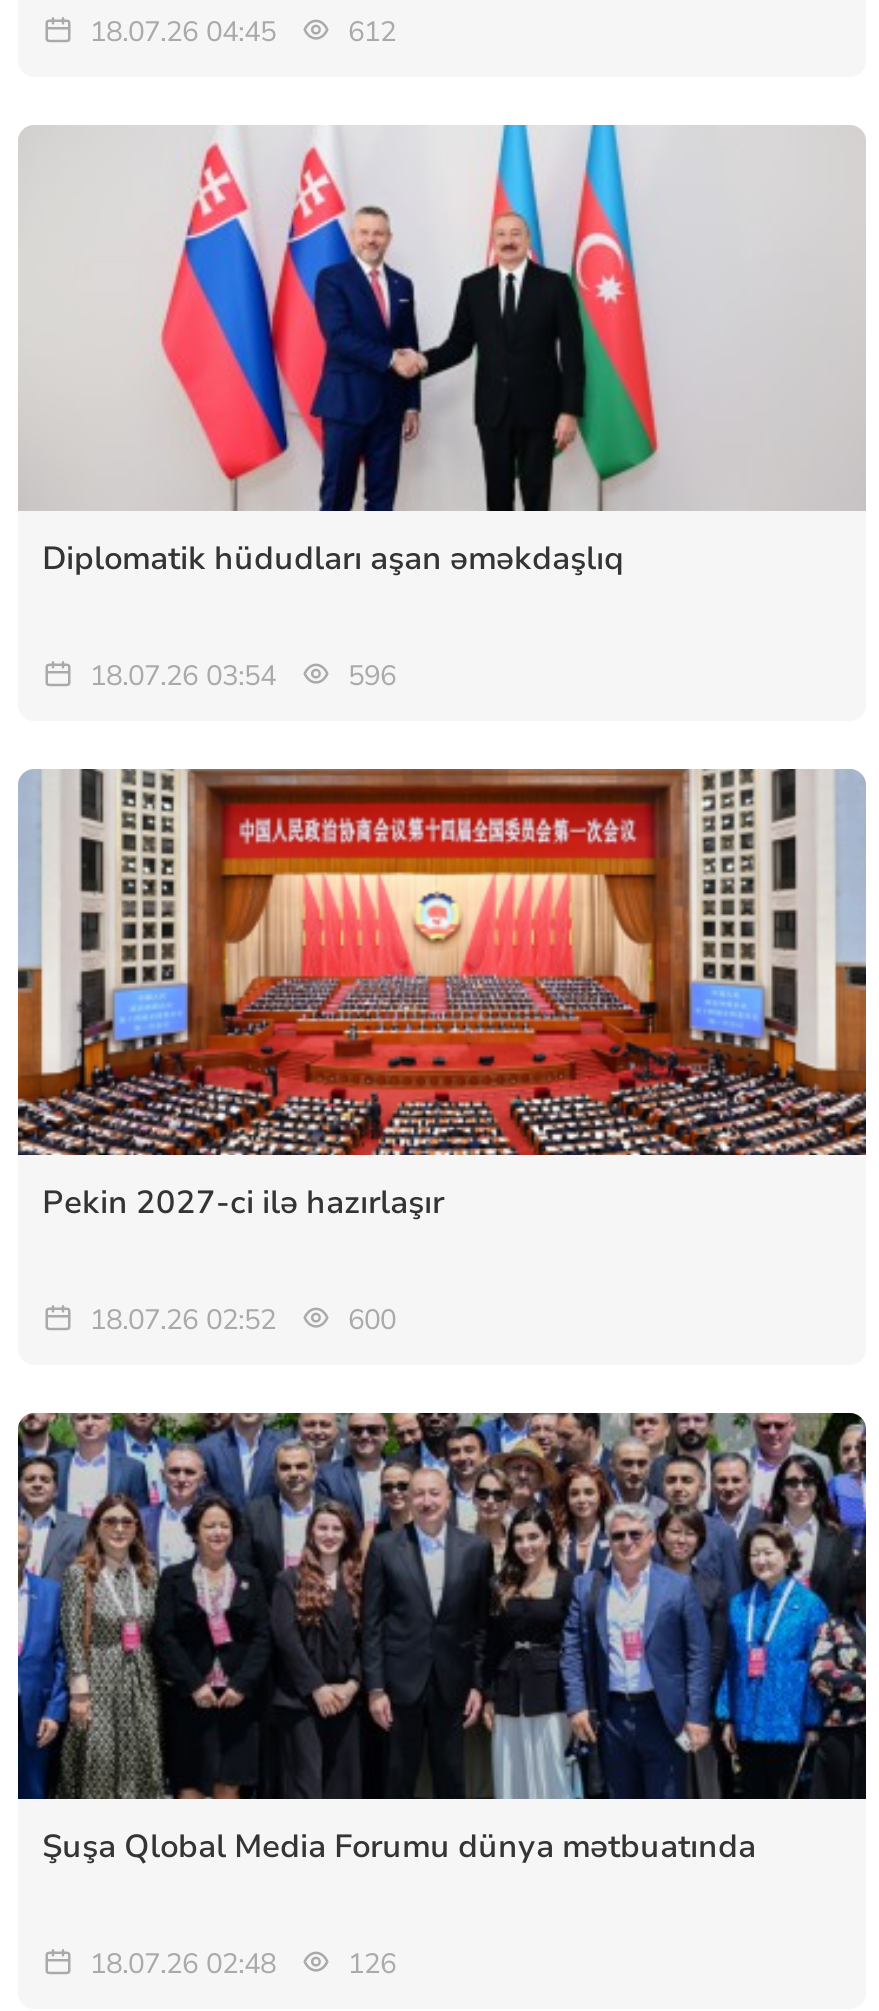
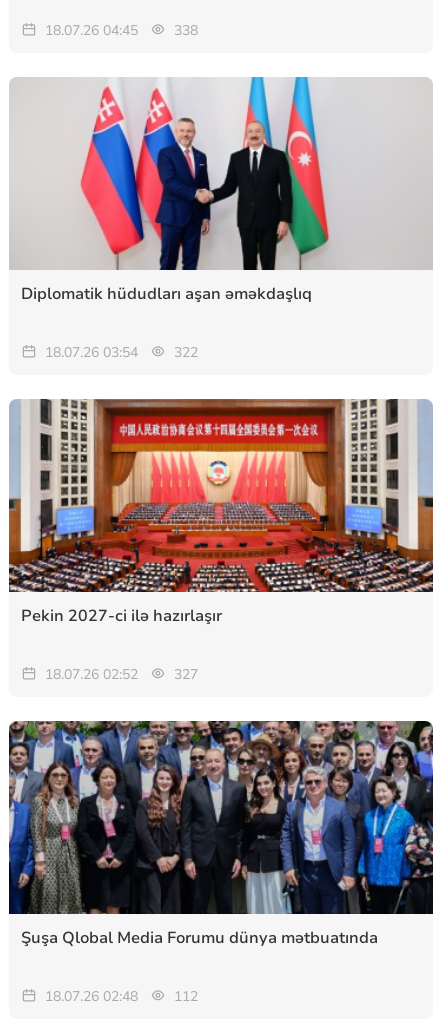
- 18.07.26 04:45 612
+ 18.07.26 04:45 338

- 18.07.26 03:54 596
+ 18.07.26 03:54 322

- 18.07.26 02:52 600
+ 18.07.26 02:52 327

- 18.07.26 02:48 126
+ 18.07.26 02:48 112
